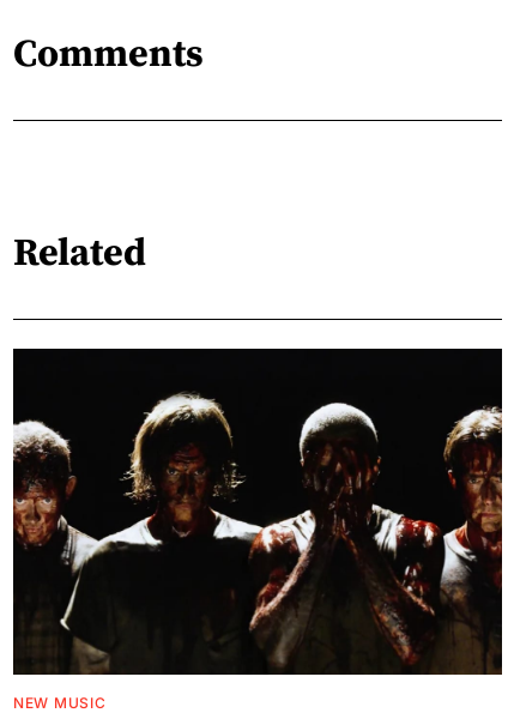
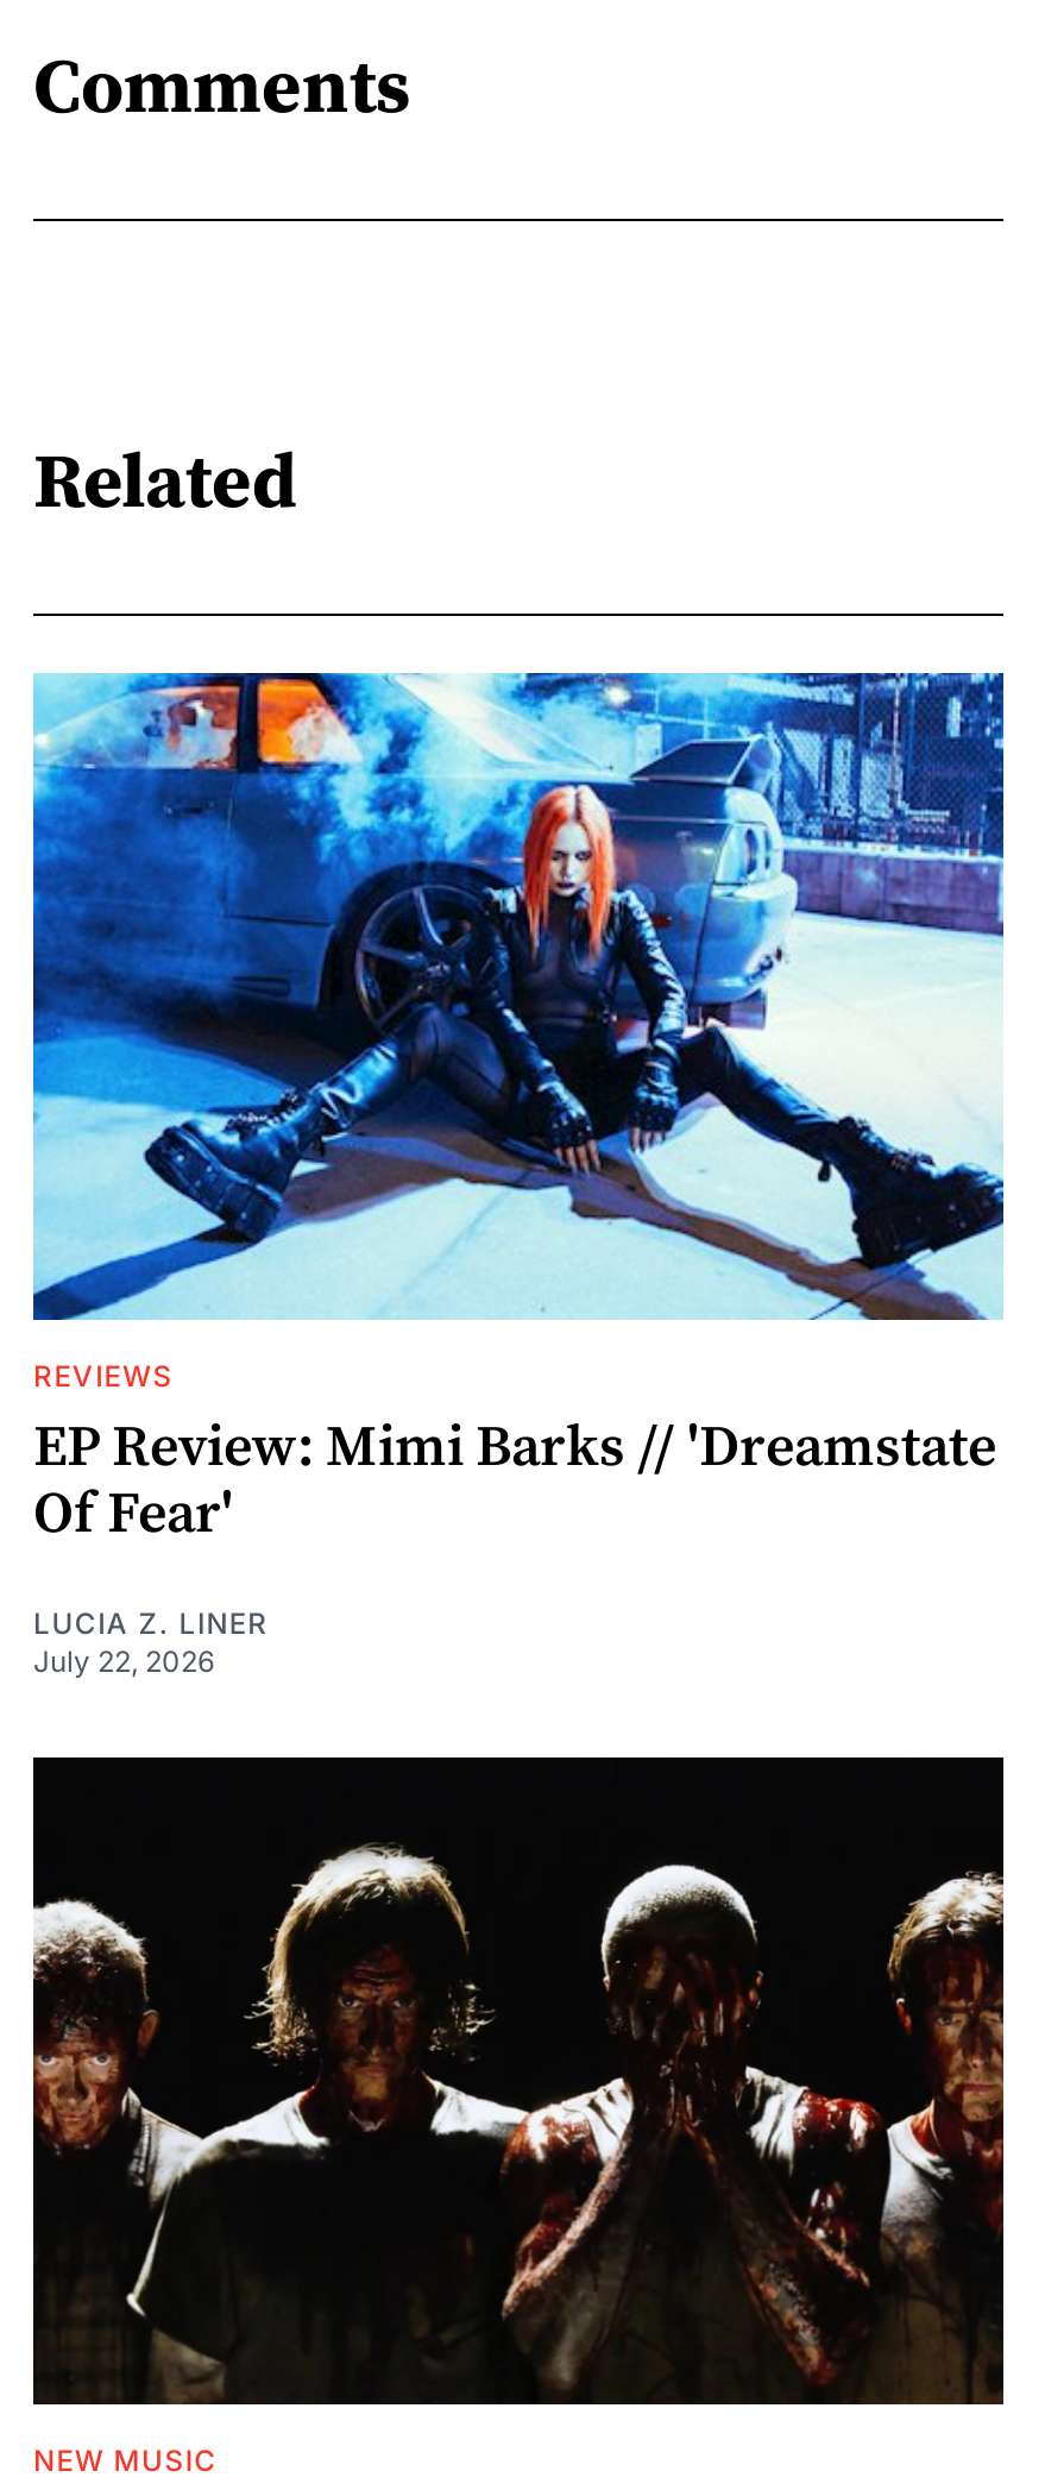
+ [image]
+ REVIEWS
+ EP Review: Mimi Barks // 'Dreamstate
+ Of Fear'
+ LUCIA Z. LINER
+ July 22, 2026
